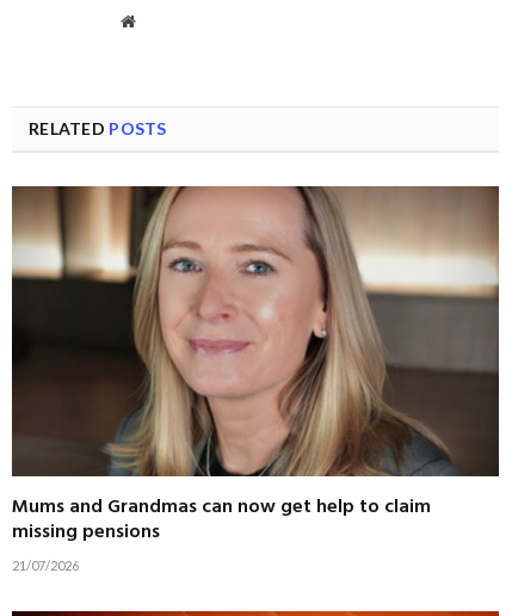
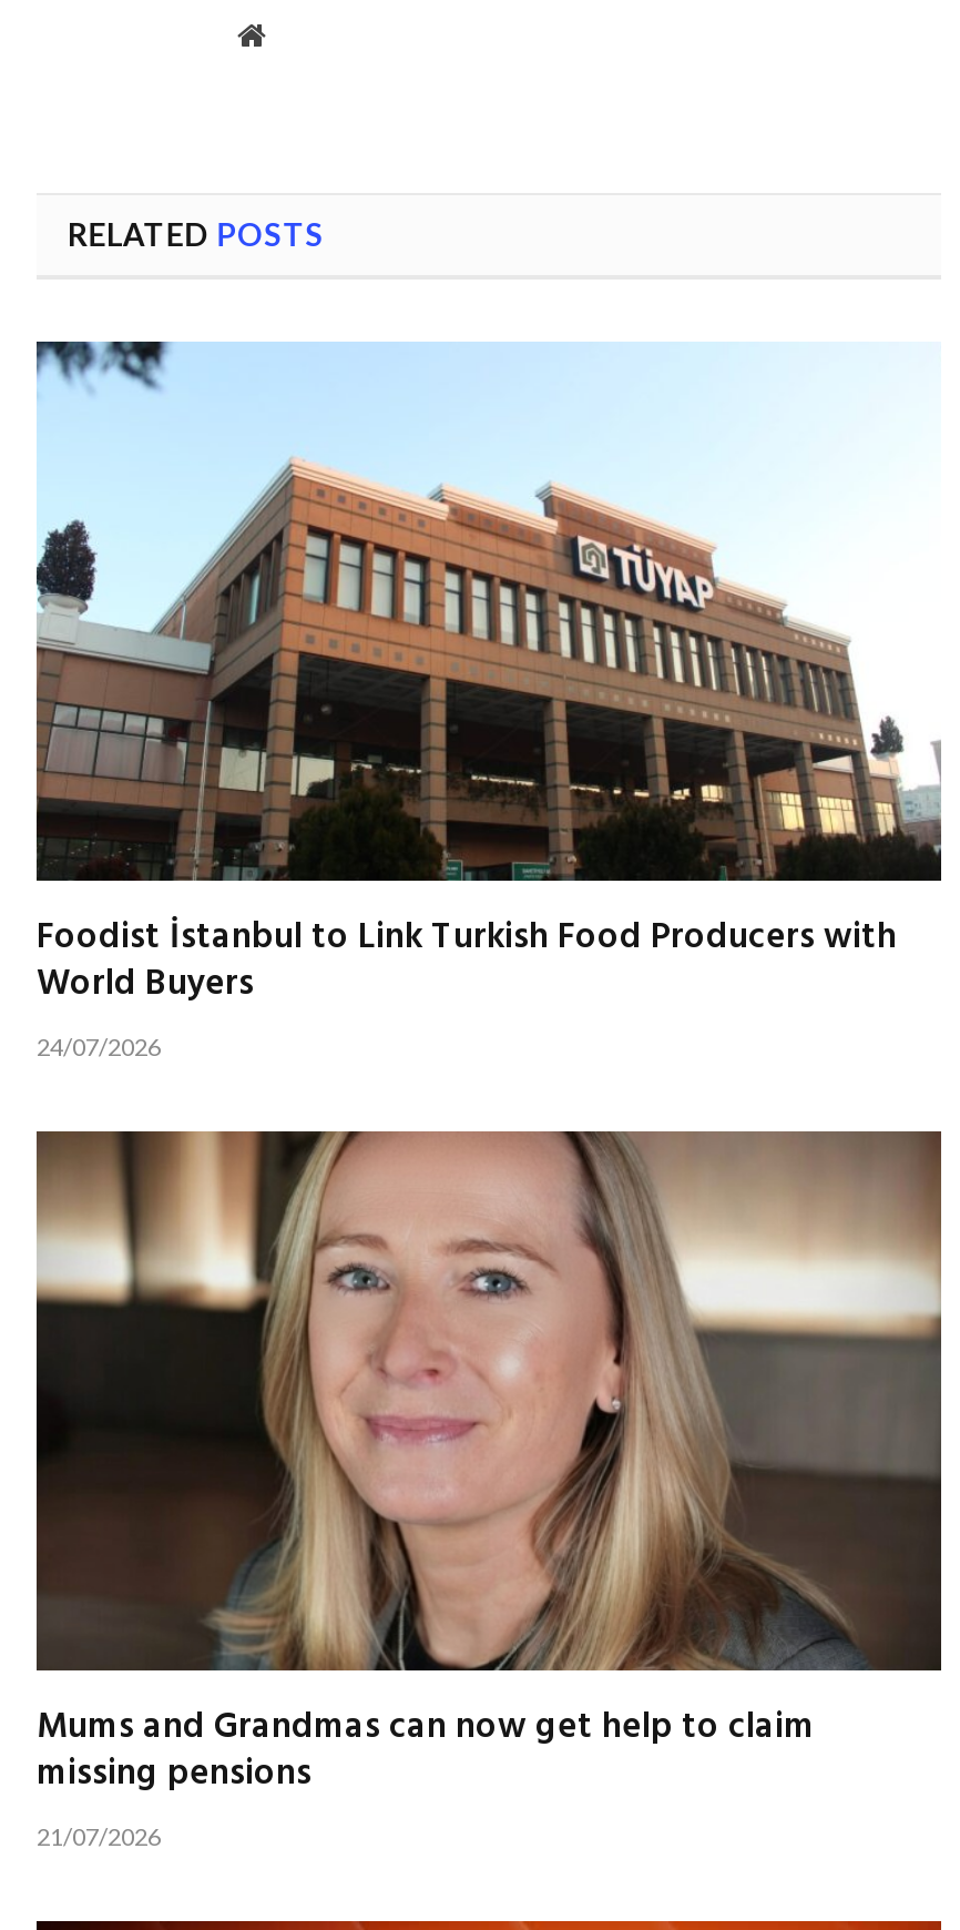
+ [image]
+ Foodist İstanbul to Link Turkish Food Producers with
+ World Buyers
+ 24/07/2026
